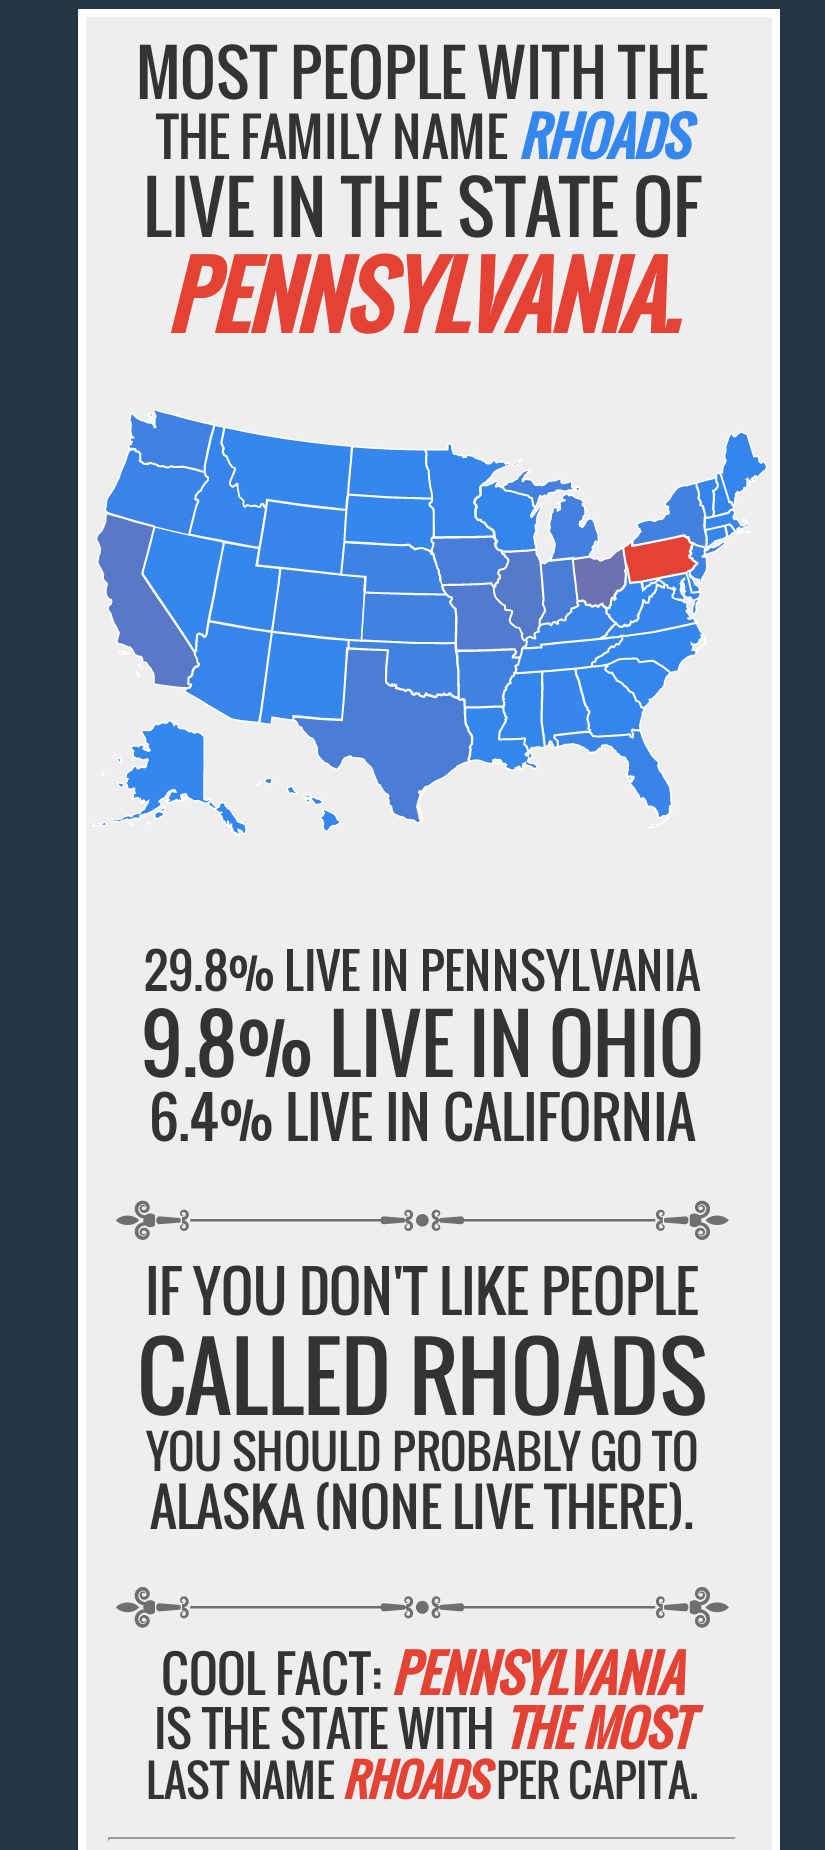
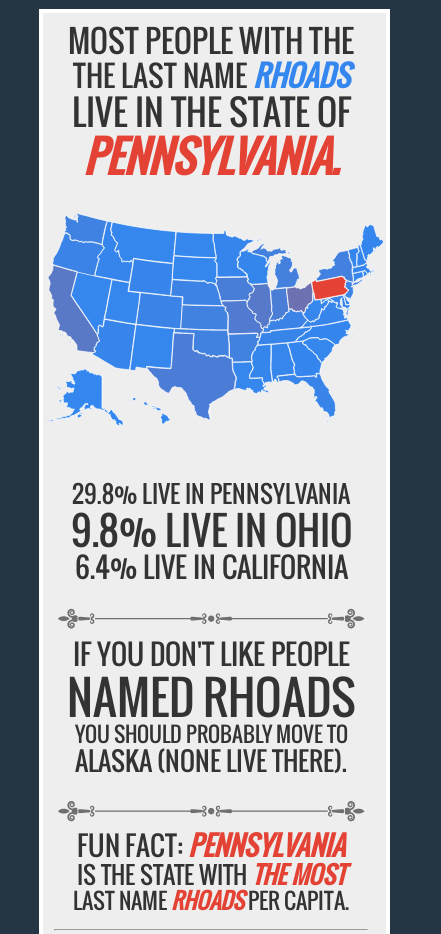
- THE FAMILY NAMERHOADS
+ THE LAST NAMERHOADS

- CALLED RHOADS
+ NAMED RHOADS

- YOU SHOULD PROBABLY GO TO
+ YOU SHOULD PROBABLY MOVE TO

- COOL FACT: PENNSYLVANIA
+ FUN FACT: PENNSYLVANIA
